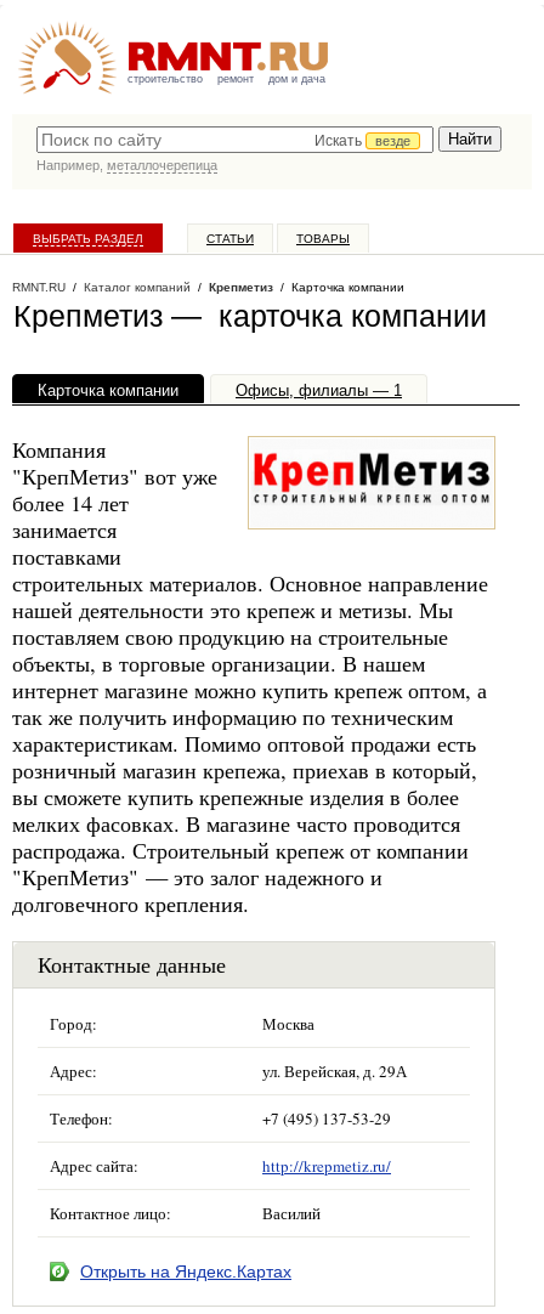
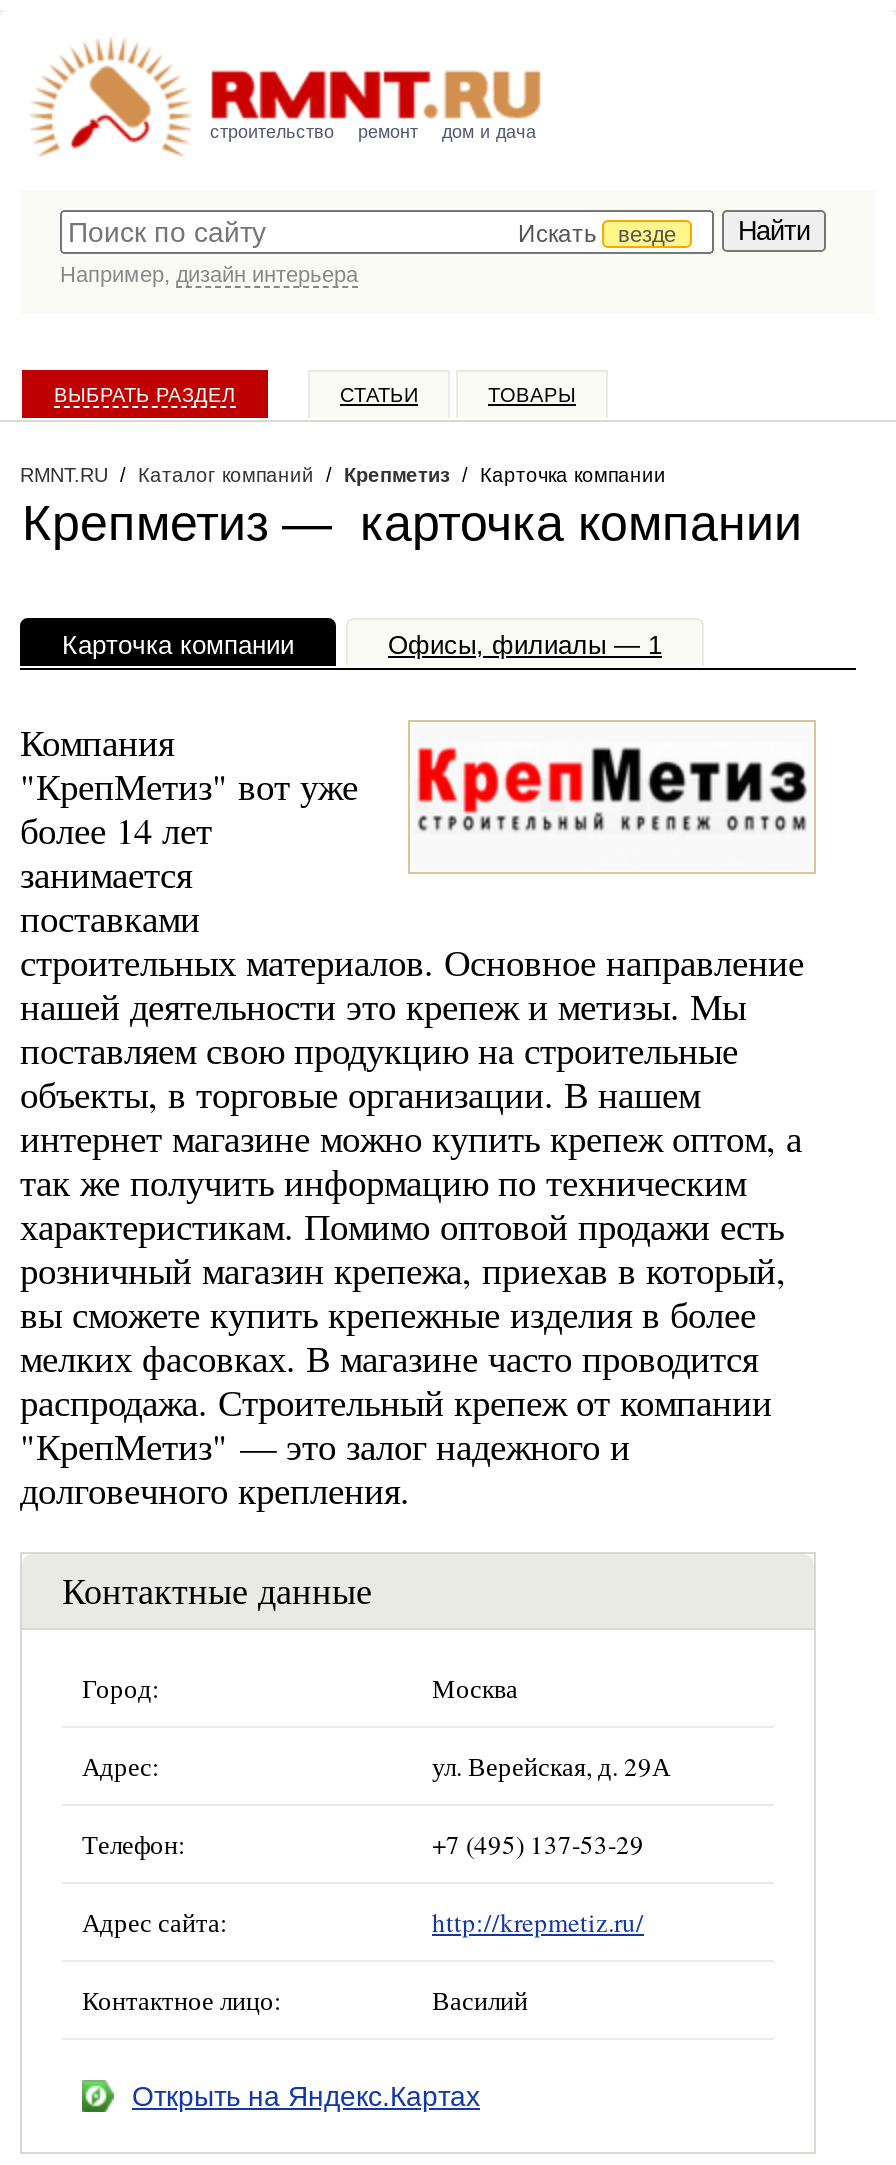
- Например, металлочерепица
+ Например, дизайн интерьера
